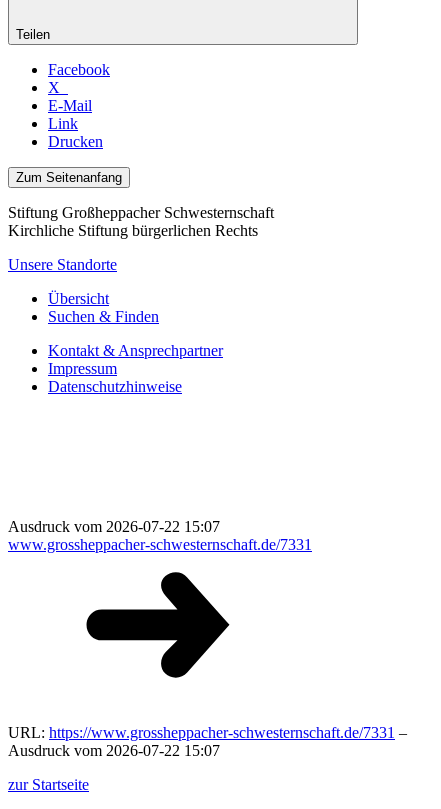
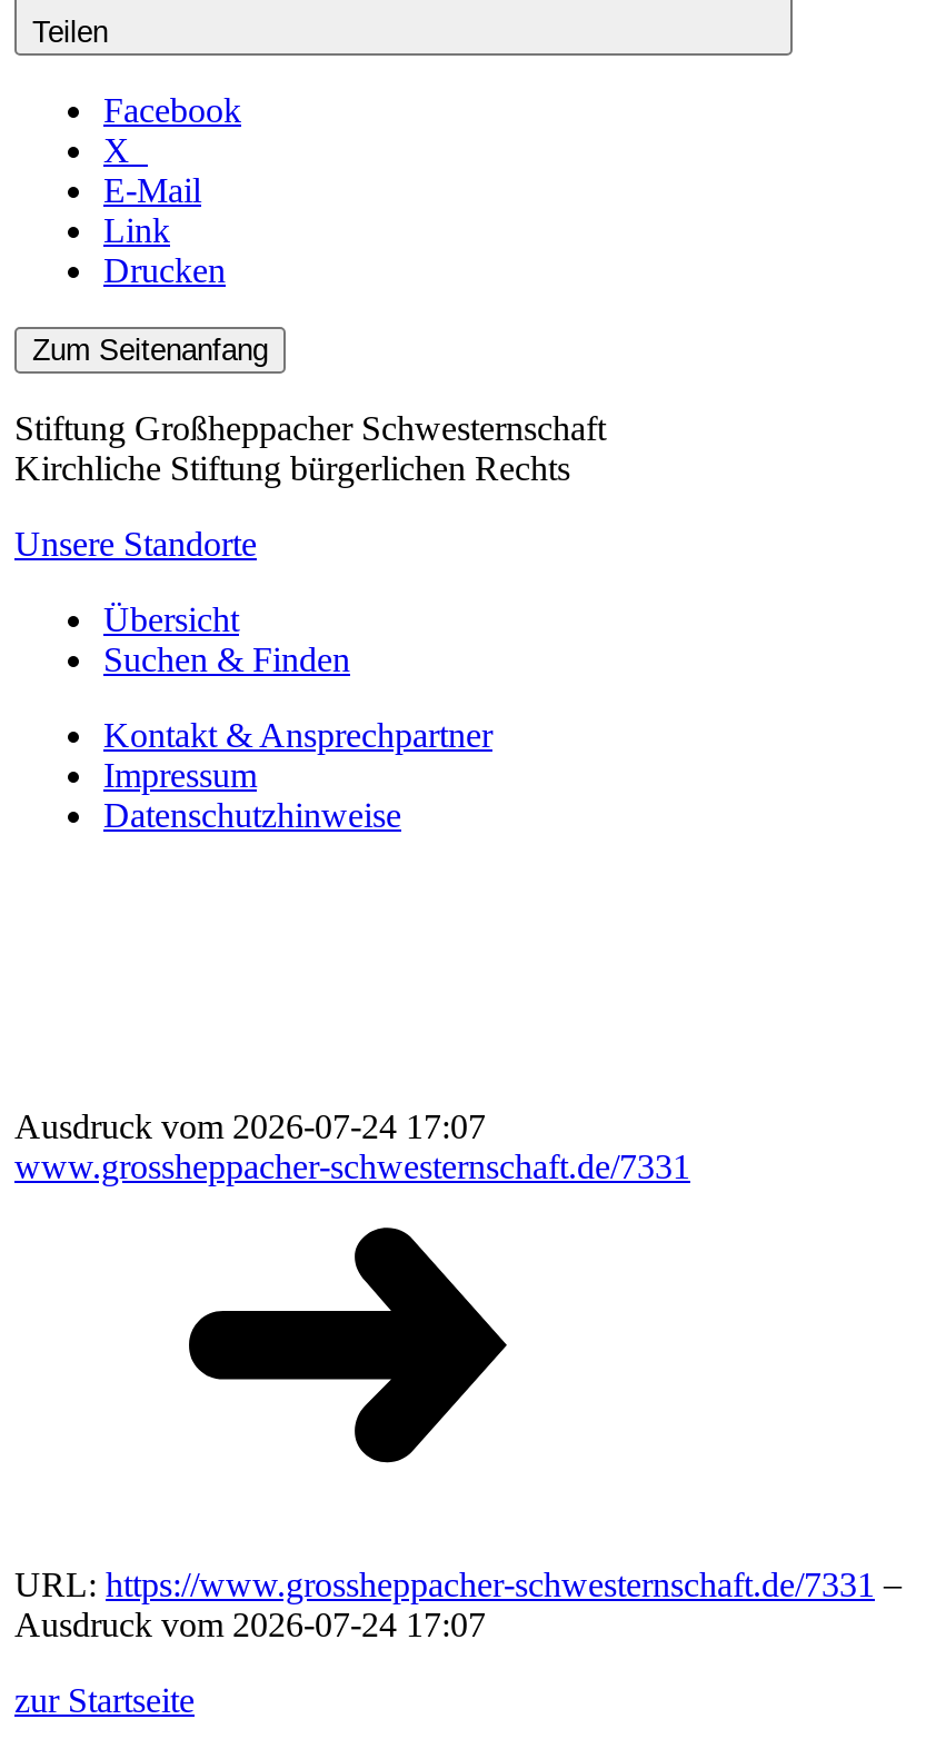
- Ausdruck vom 2026-07-22 15:07
+ Ausdruck vom 2026-07-24 17:07

- Ausdruck vom 2026-07-22 15:07
+ Ausdruck vom 2026-07-24 17:07
